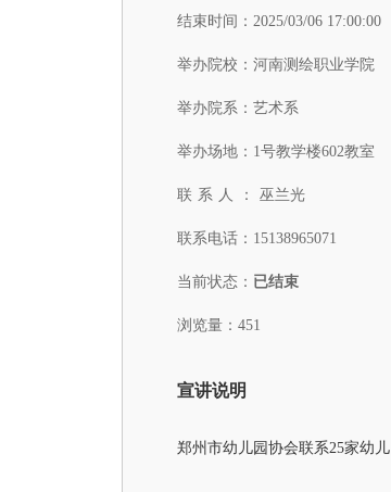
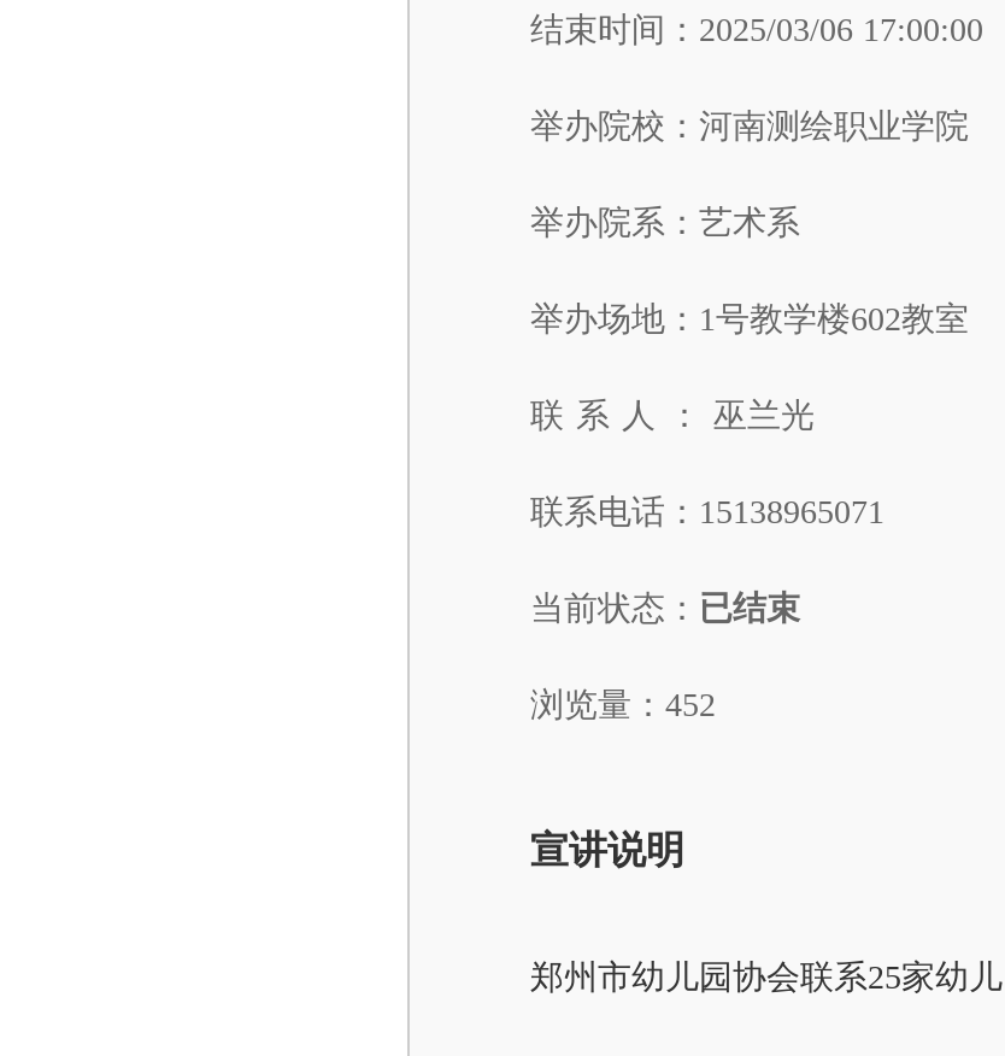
- 浏览量：451
+ 浏览量：452
